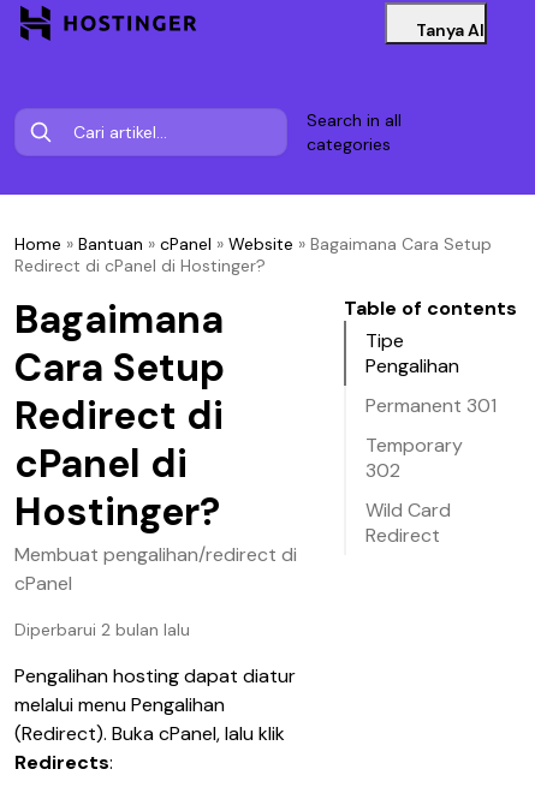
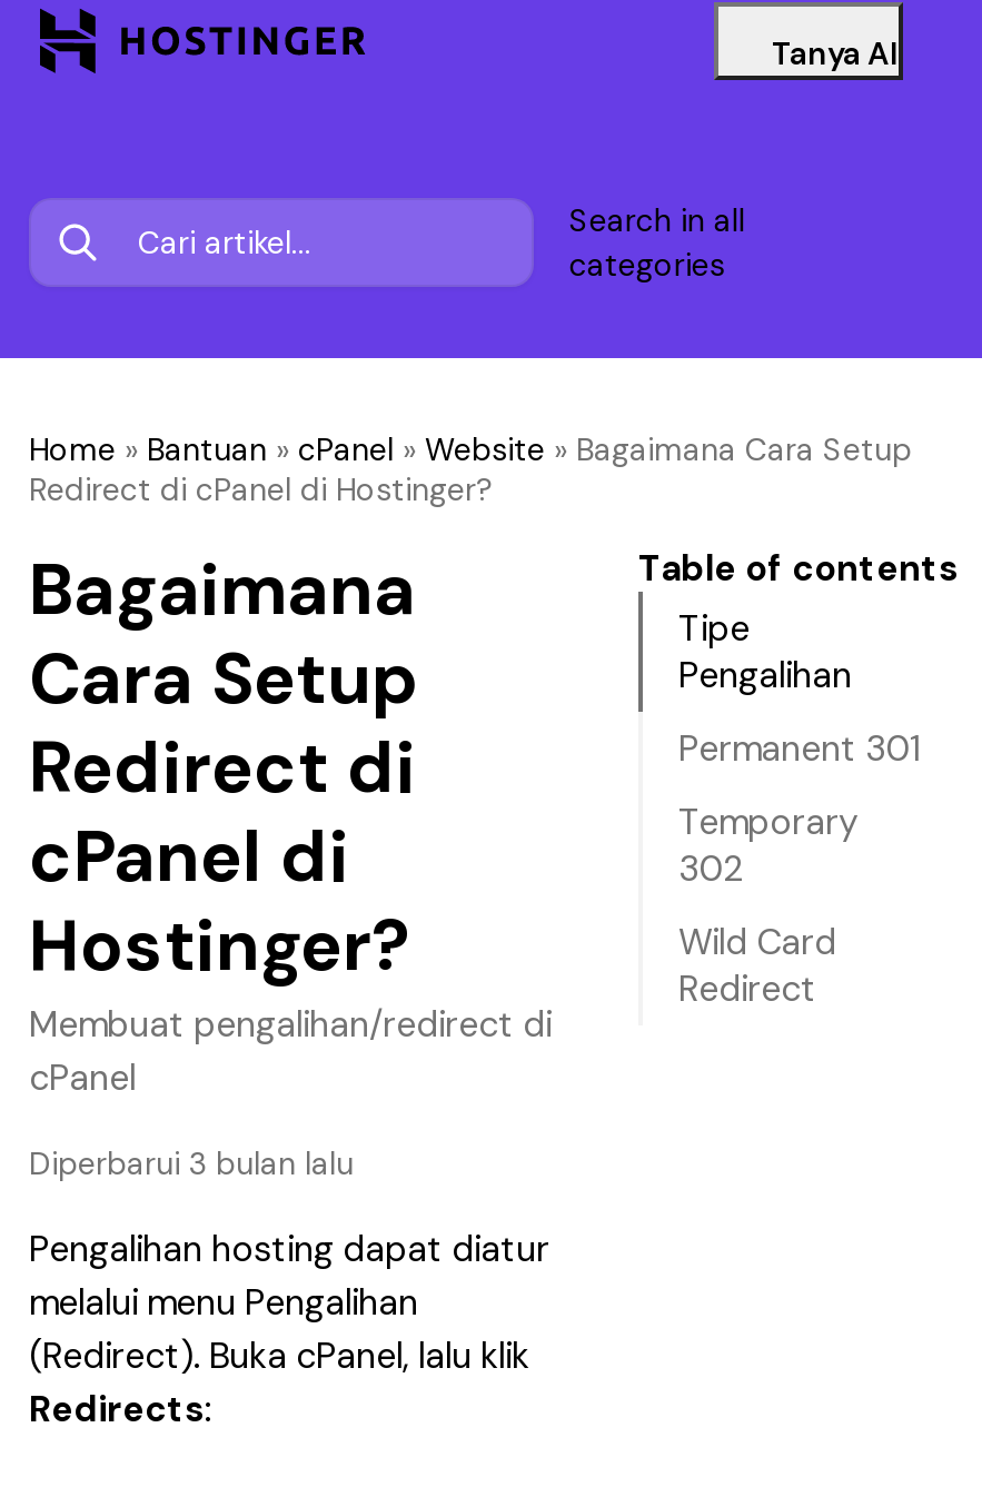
- Diperbarui 2 bulan lalu
+ Diperbarui 3 bulan lalu
